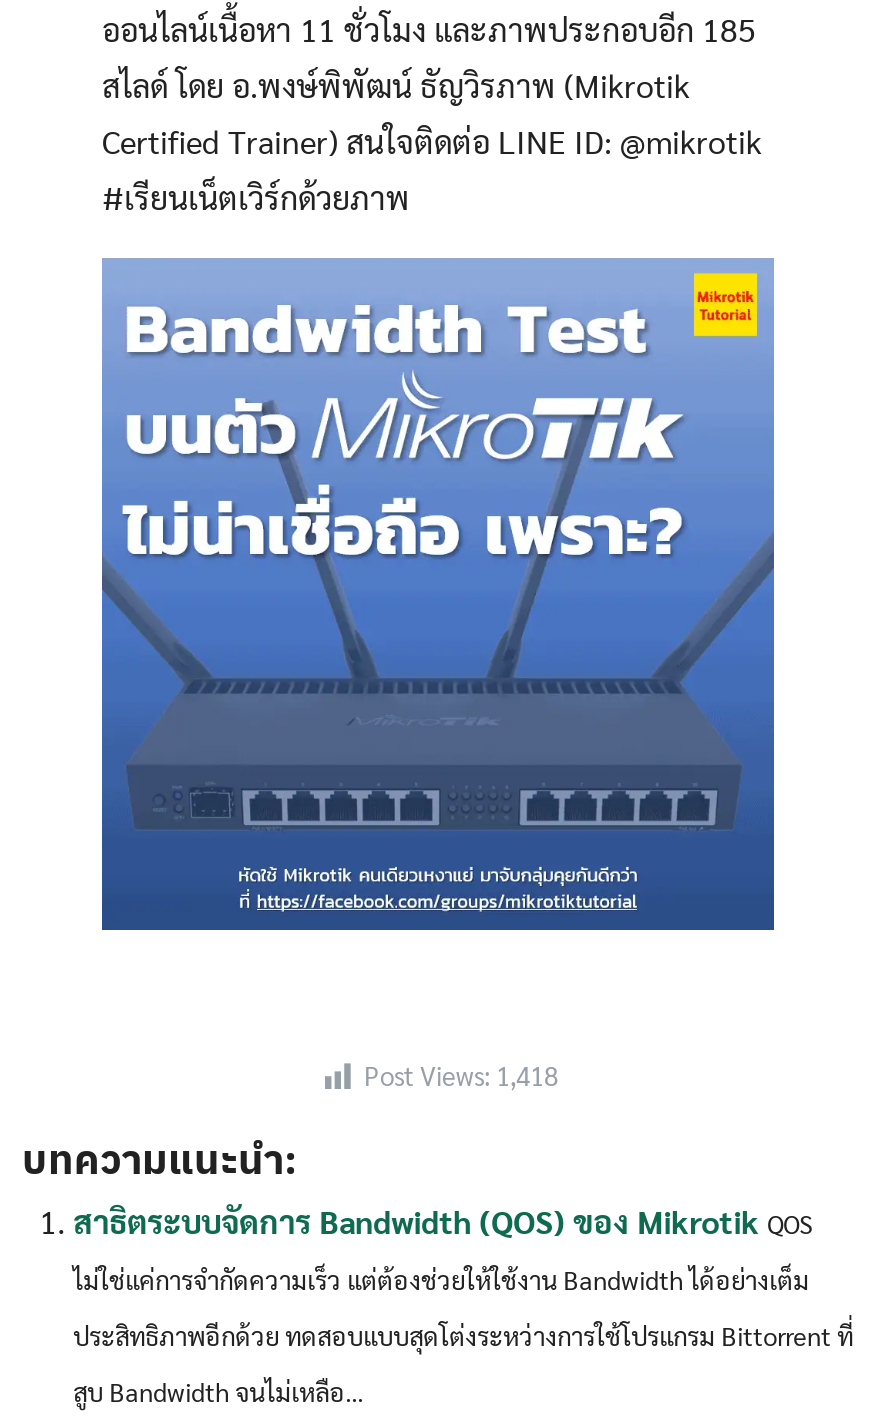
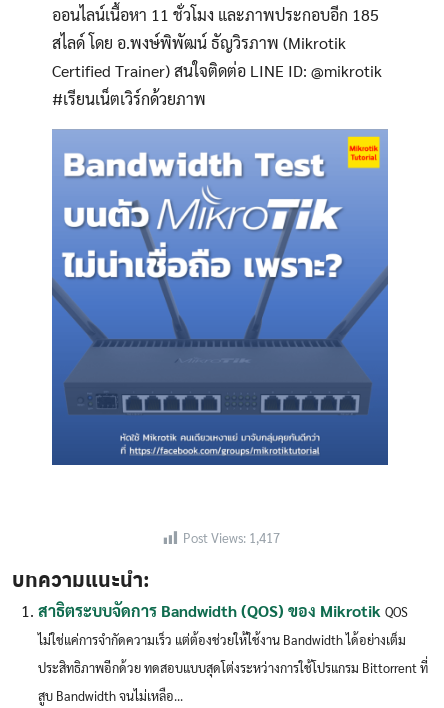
- Post Views: 1,418
+ Post Views: 1,417
